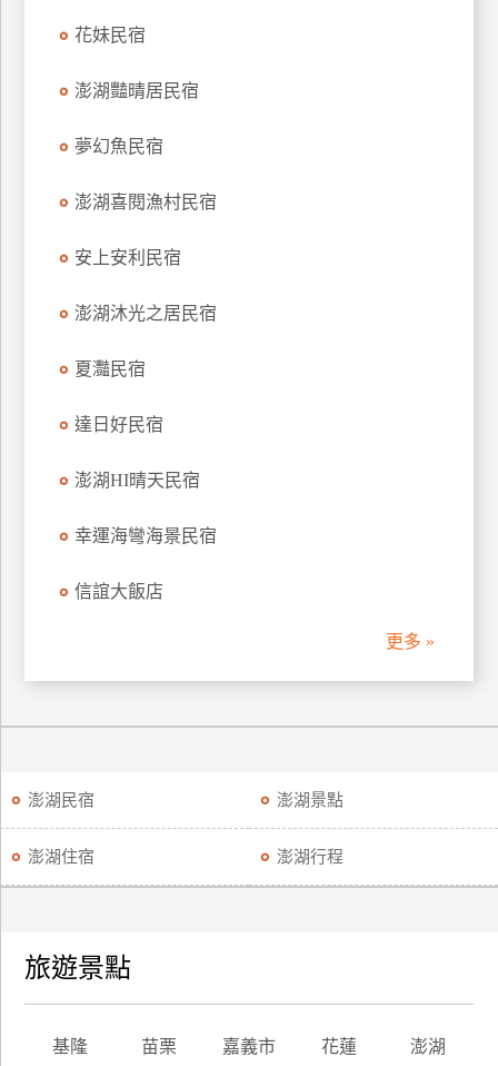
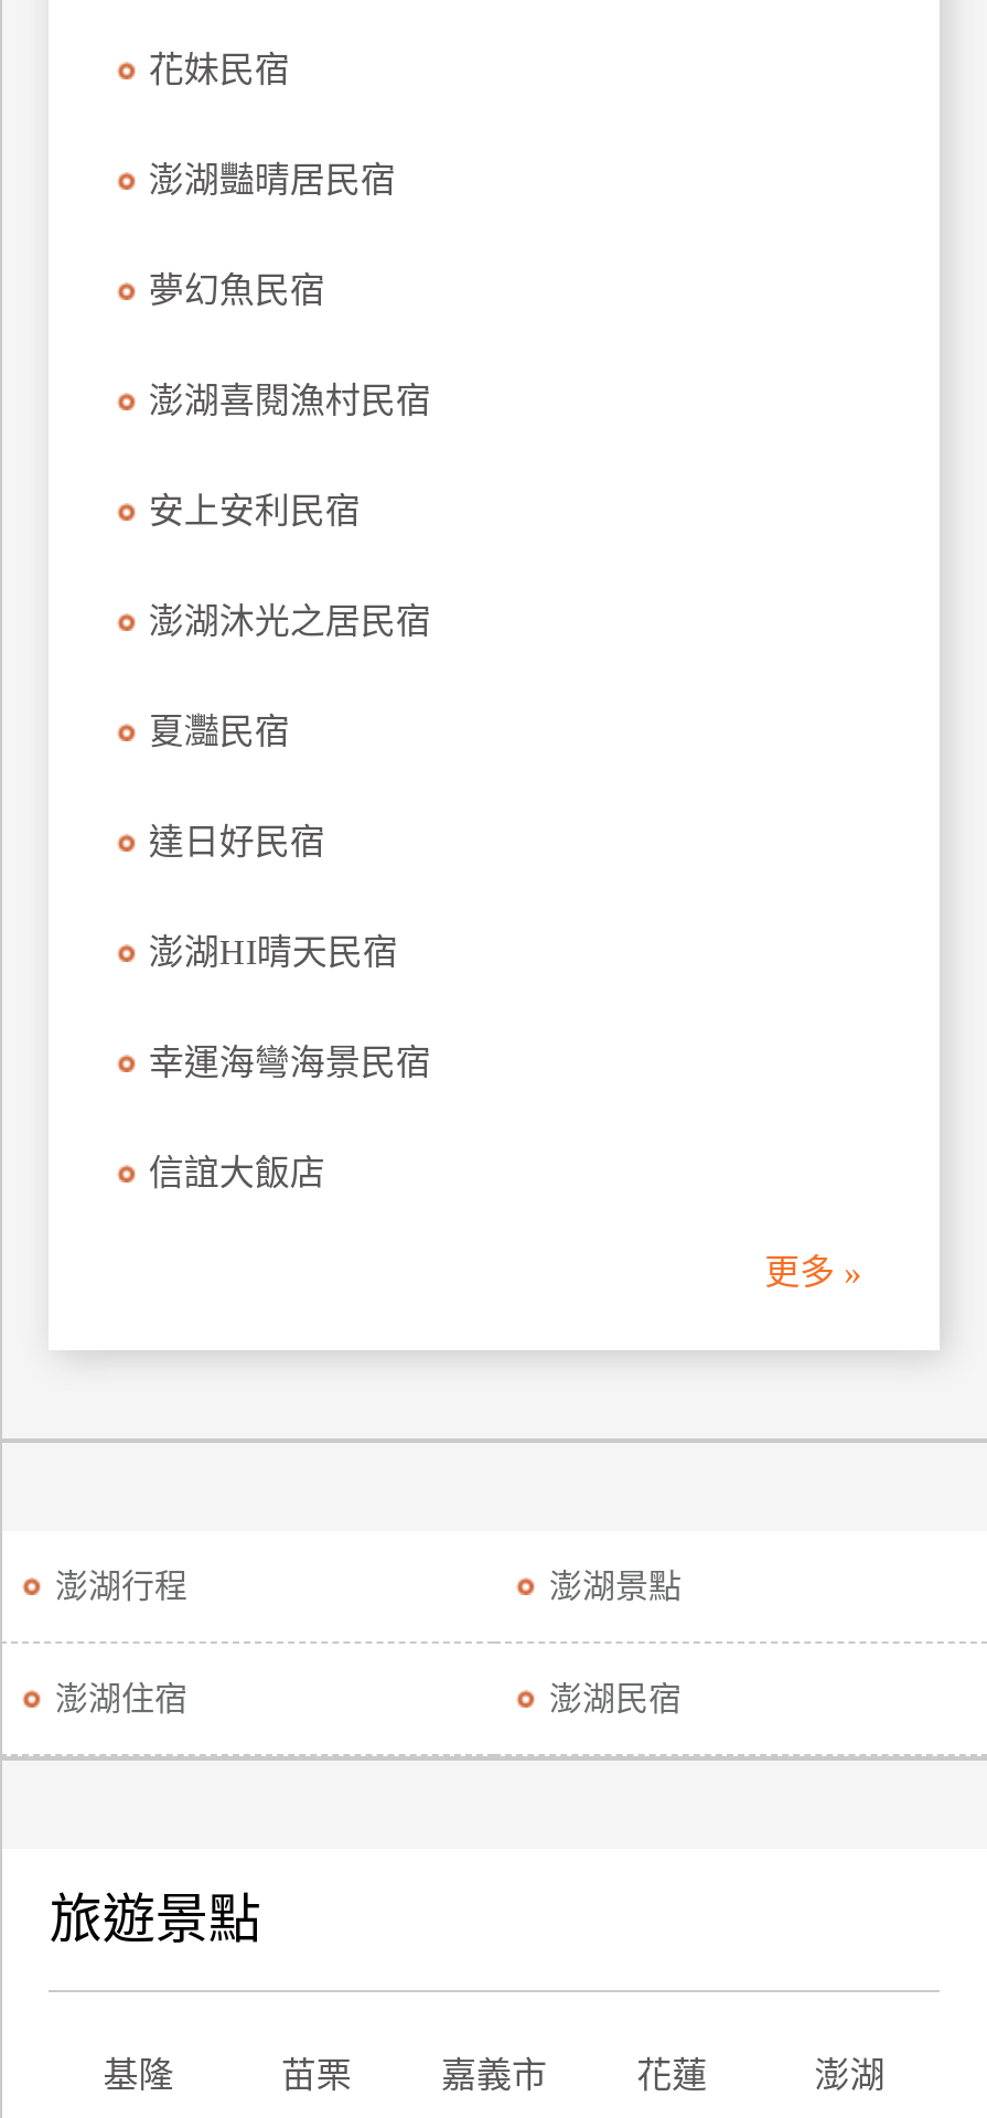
moved down: 澎湖民宿

moved up: 澎湖行程
